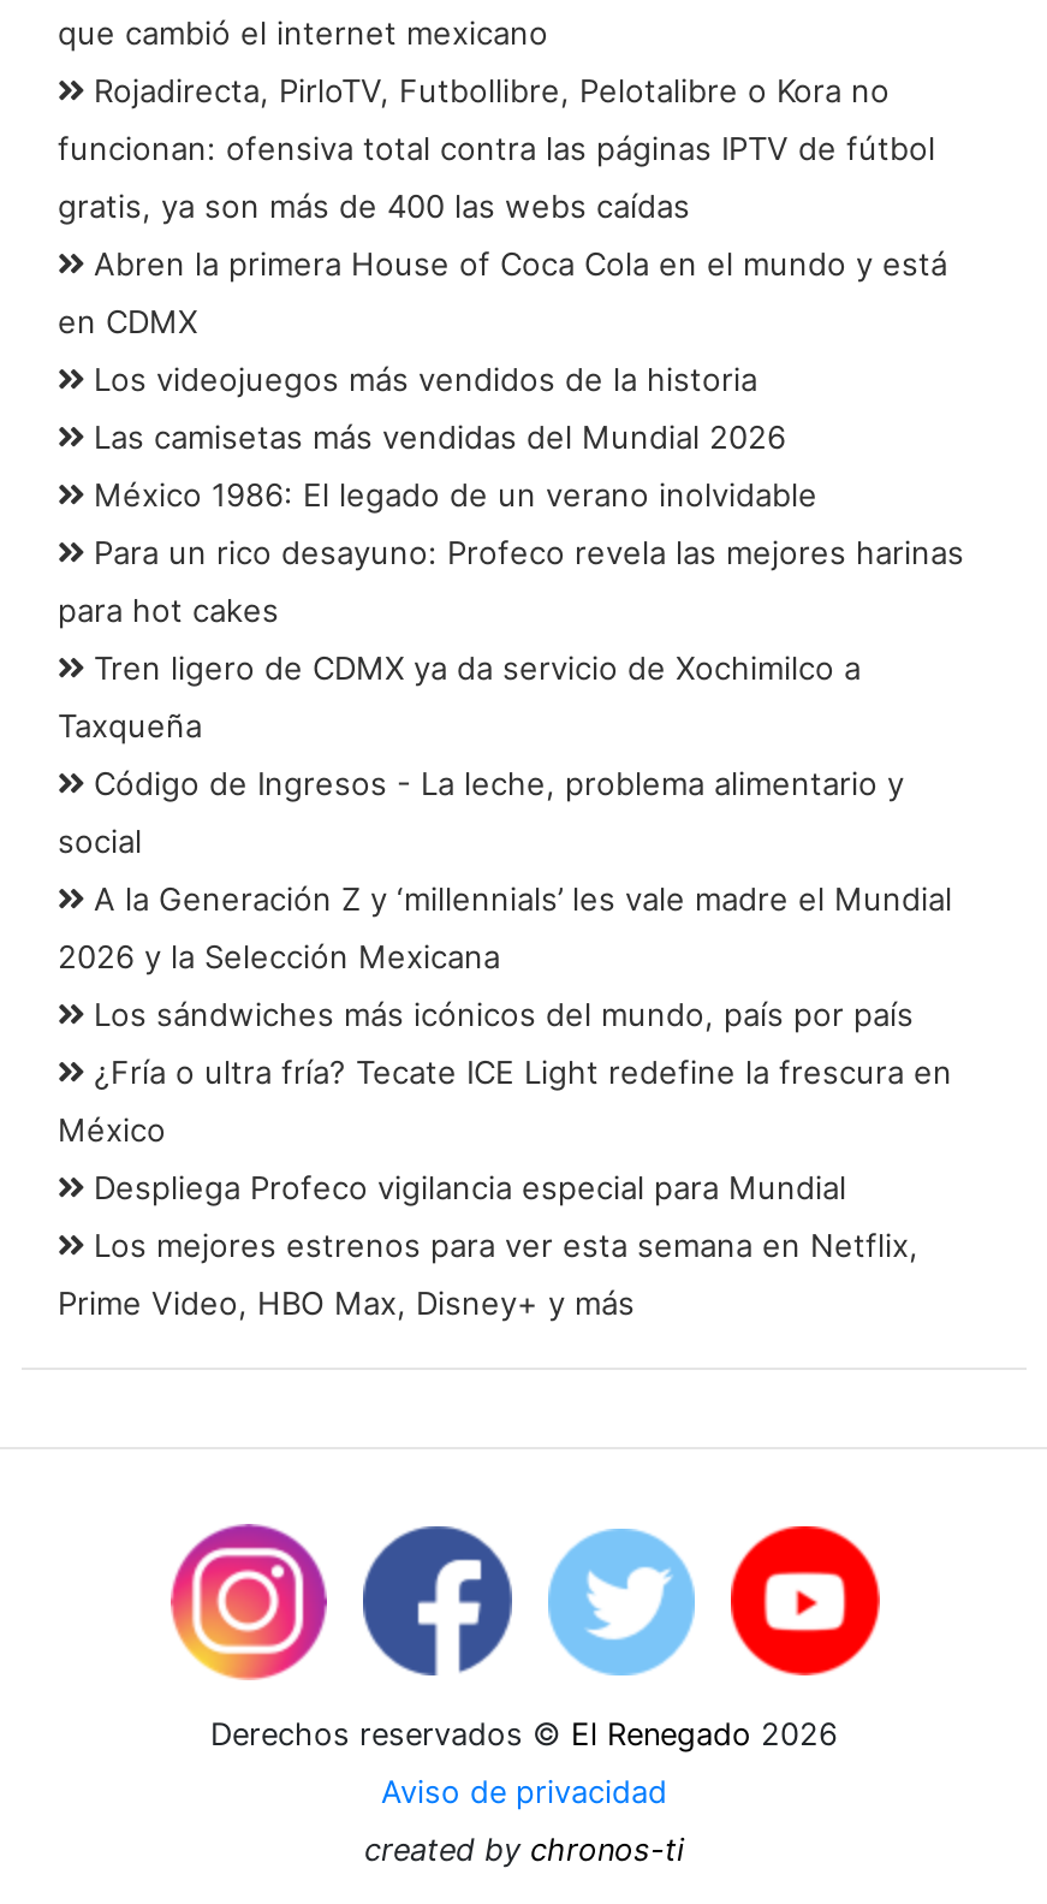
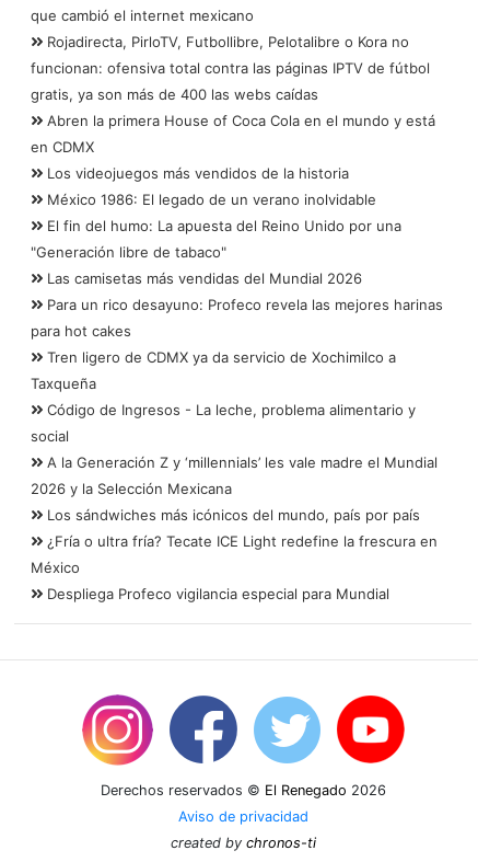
moved down: Las camisetas más vendidas del Mundial 2026

moved up: México 1986: El legado de un verano inolvidable

+ El fin del humo: La apuesta del Reino Unido por una
+ "Generación libre de tabaco"

moved down: Para un rico desayuno: Profeco revela las mejores harinas | para hot cakes | Tren ligero de CDMX ya da servicio de Xochimilco a | ... | México | Despliega Profeco vigilancia especial para Mundial

- Los mejores estrenos para ver esta semana en Netflix,
- Prime Video, HBO Max, Disney+ y más
